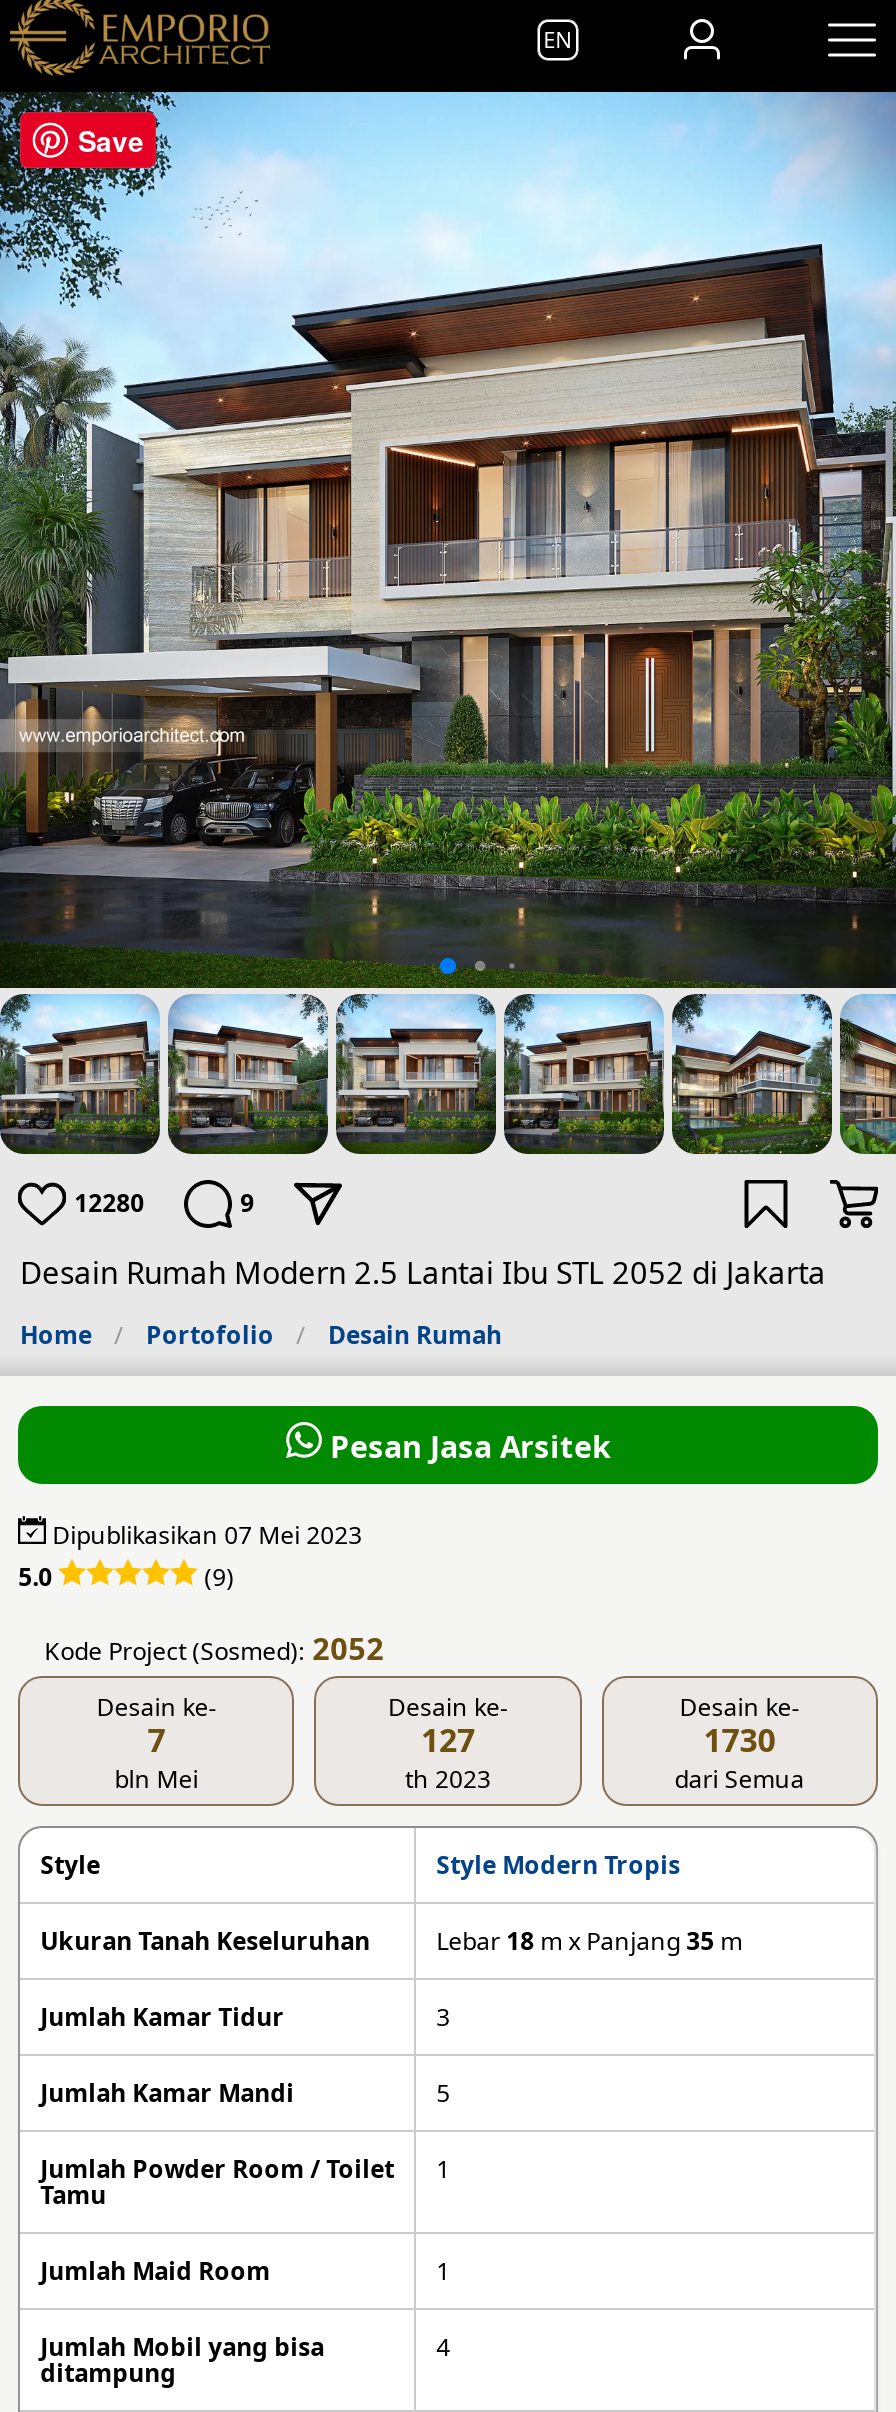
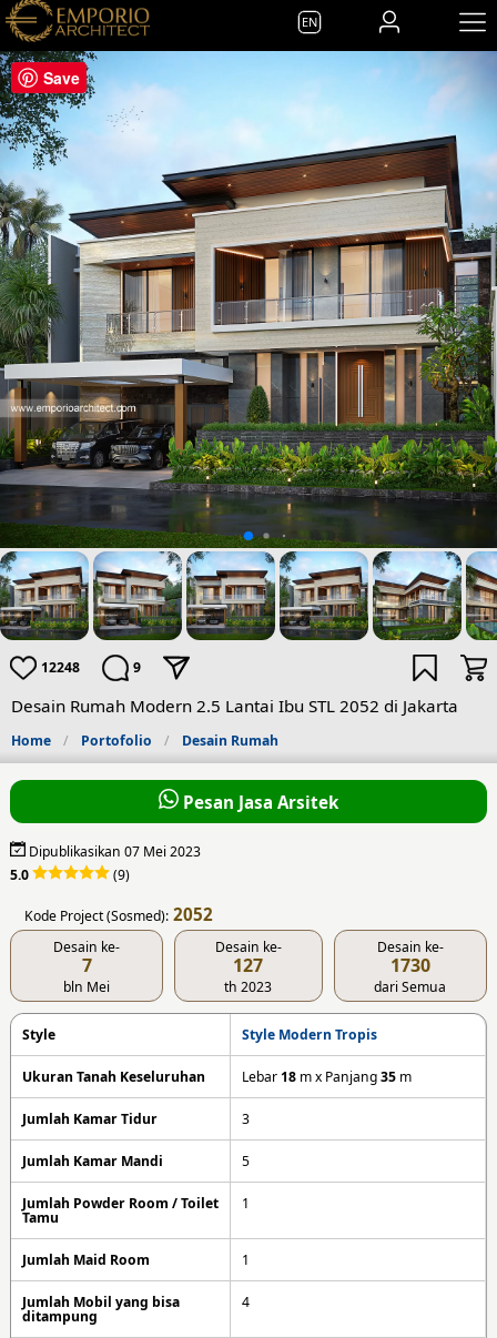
- 12280
+ 12248
